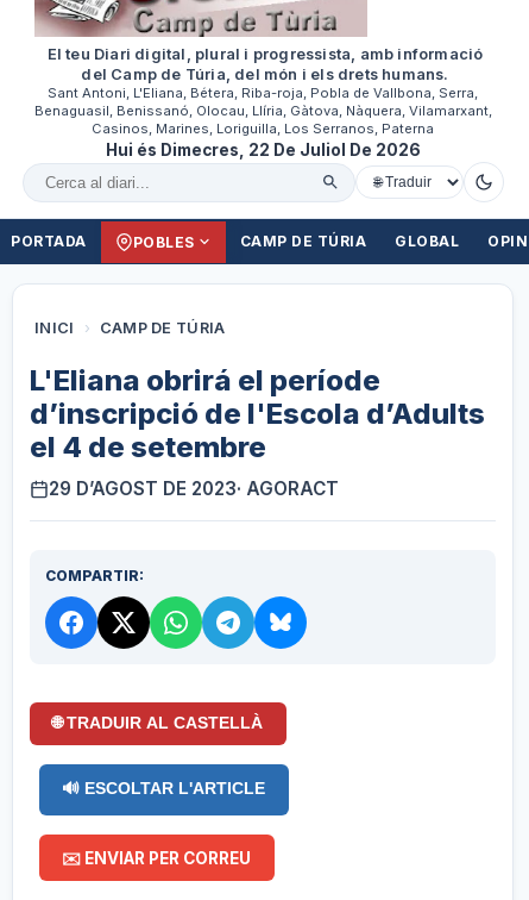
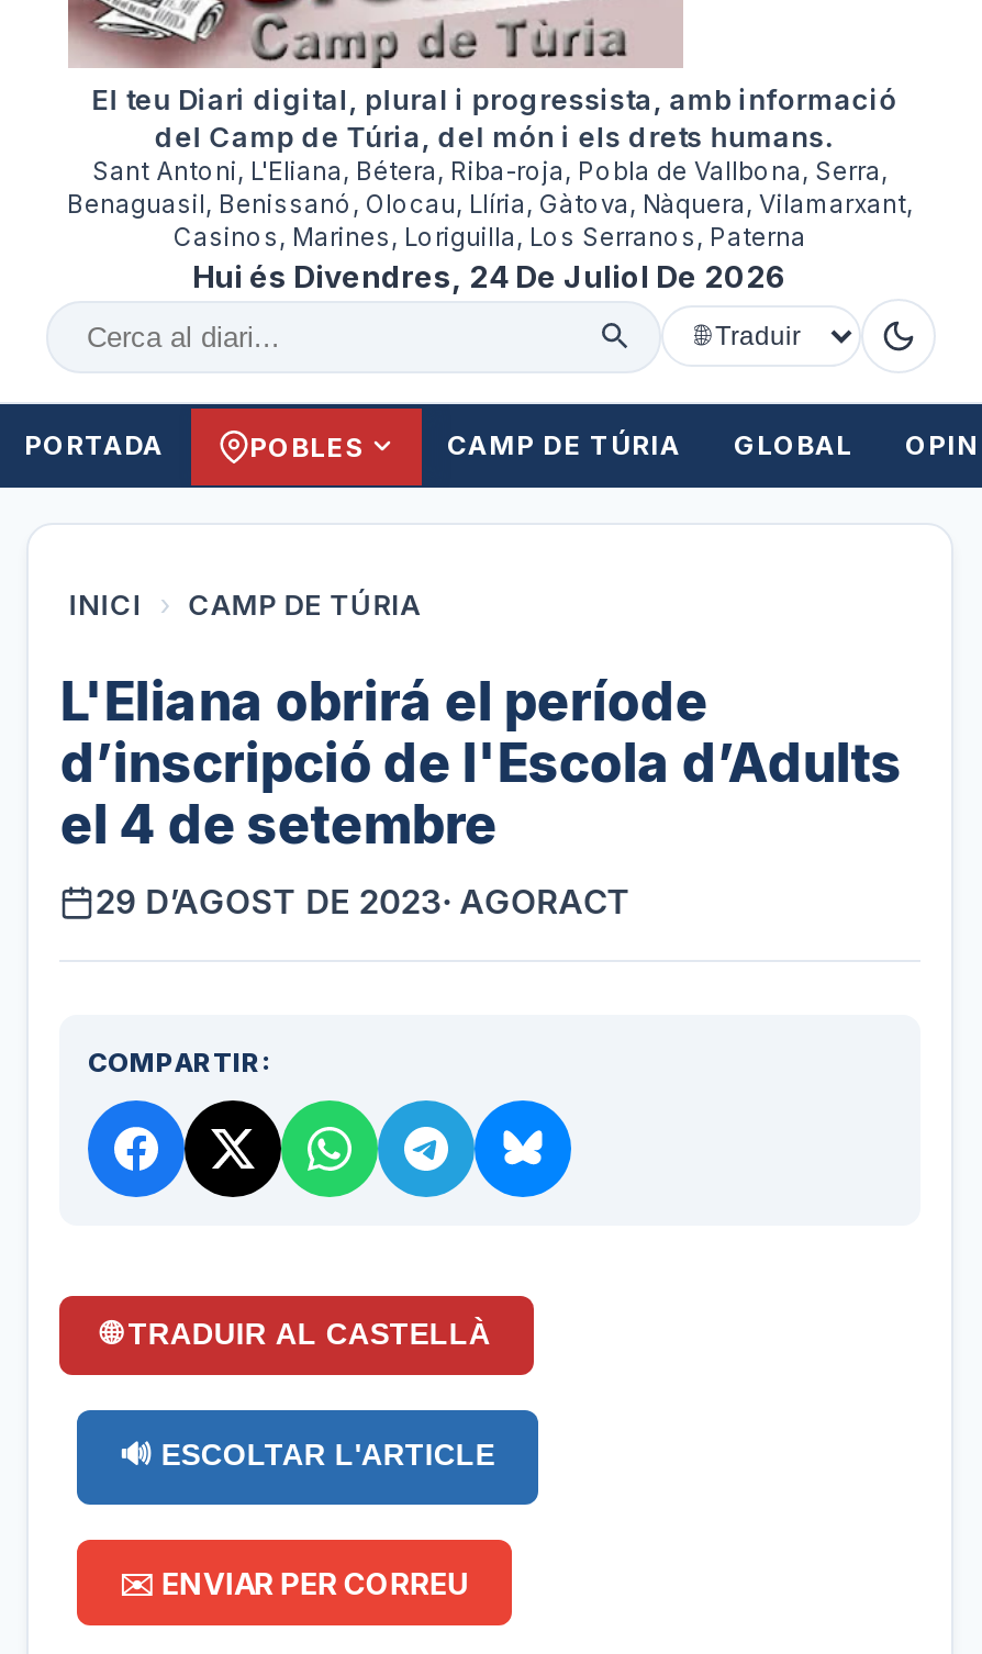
- Hui és Dimecres, 22 De Juliol De 2026
+ Hui és Divendres, 24 De Juliol De 2026
